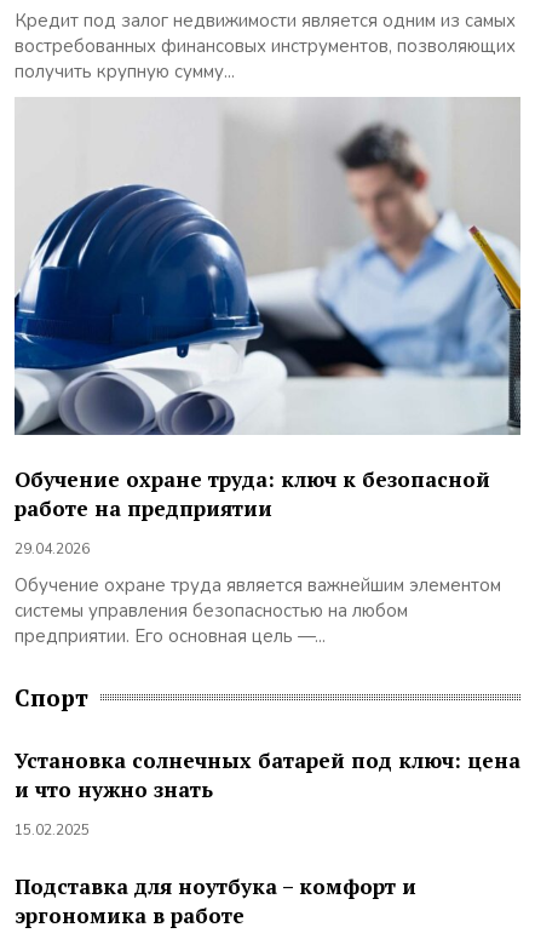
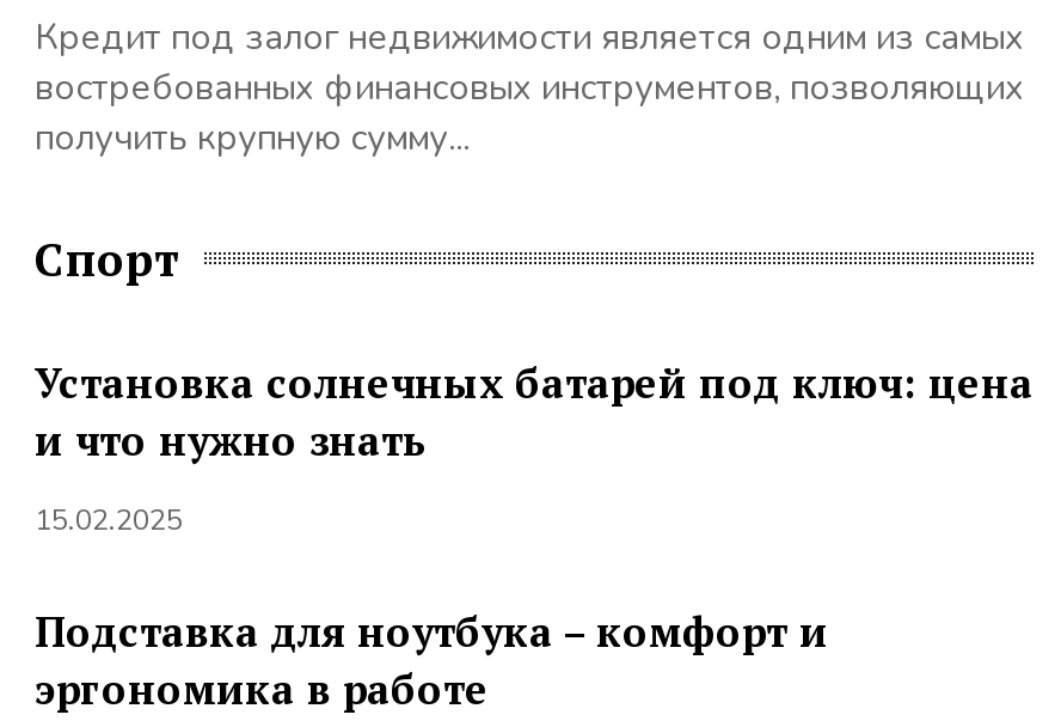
- [image]
- Обучение охране труда: ключ к безопасной
- работе на предприятии
- 29.04.2026
- Обучение охране труда является важнейшим элементом
- системы управления безопасностью на любом
- предприятии. Его основная цель —...
